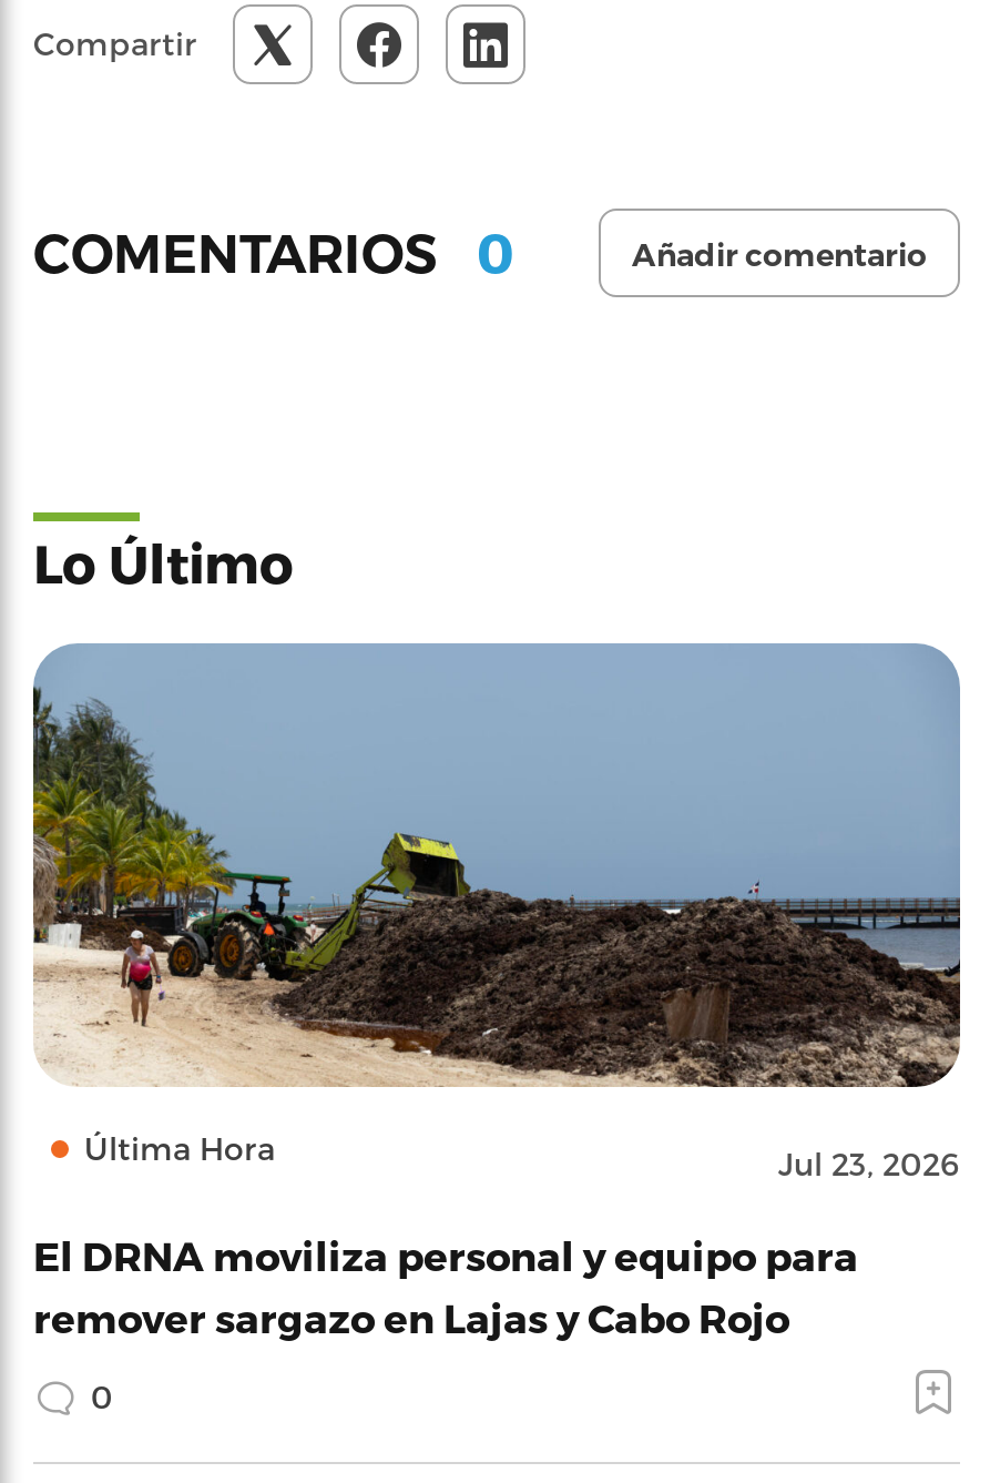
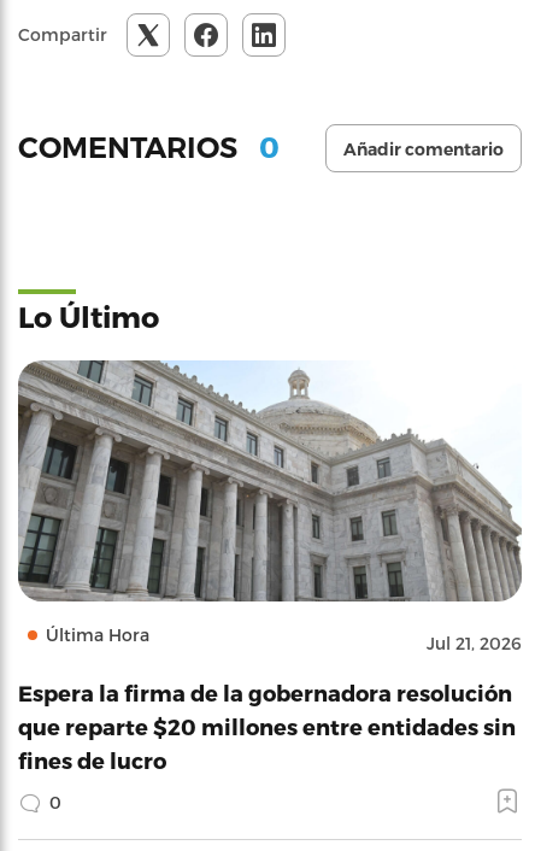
- [image]
- Jul 23, 2026
+ [image]
+ Jul 21, 2026

- El DRNA moviliza personal y equipo para
- remover sargazo en Lajas y Cabo Rojo
+ Espera la firma de la gobernadora resolución
+ que reparte $20 millones entre entidades sin
+ fines de lucro
